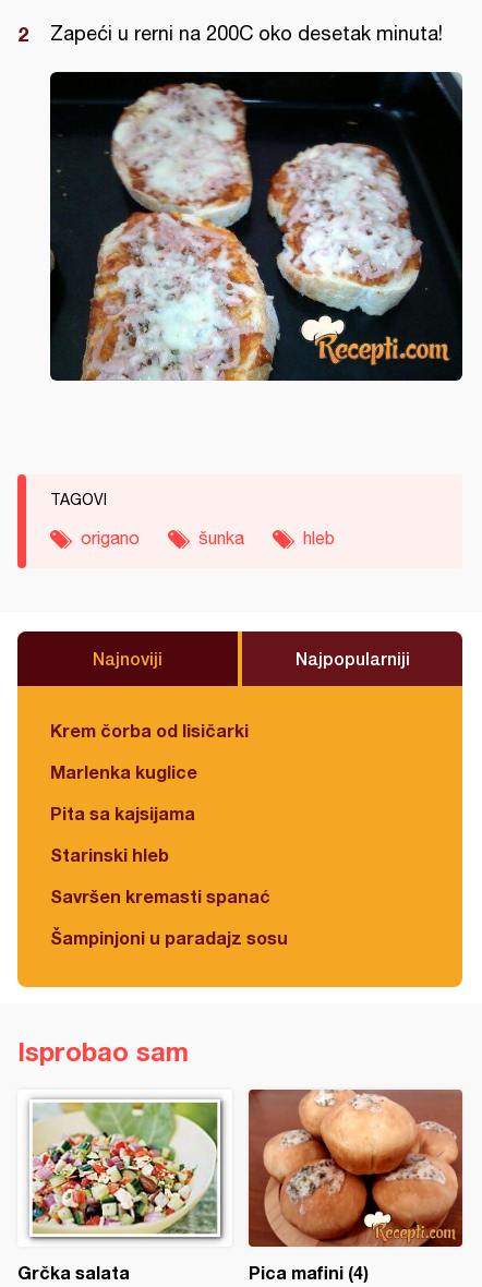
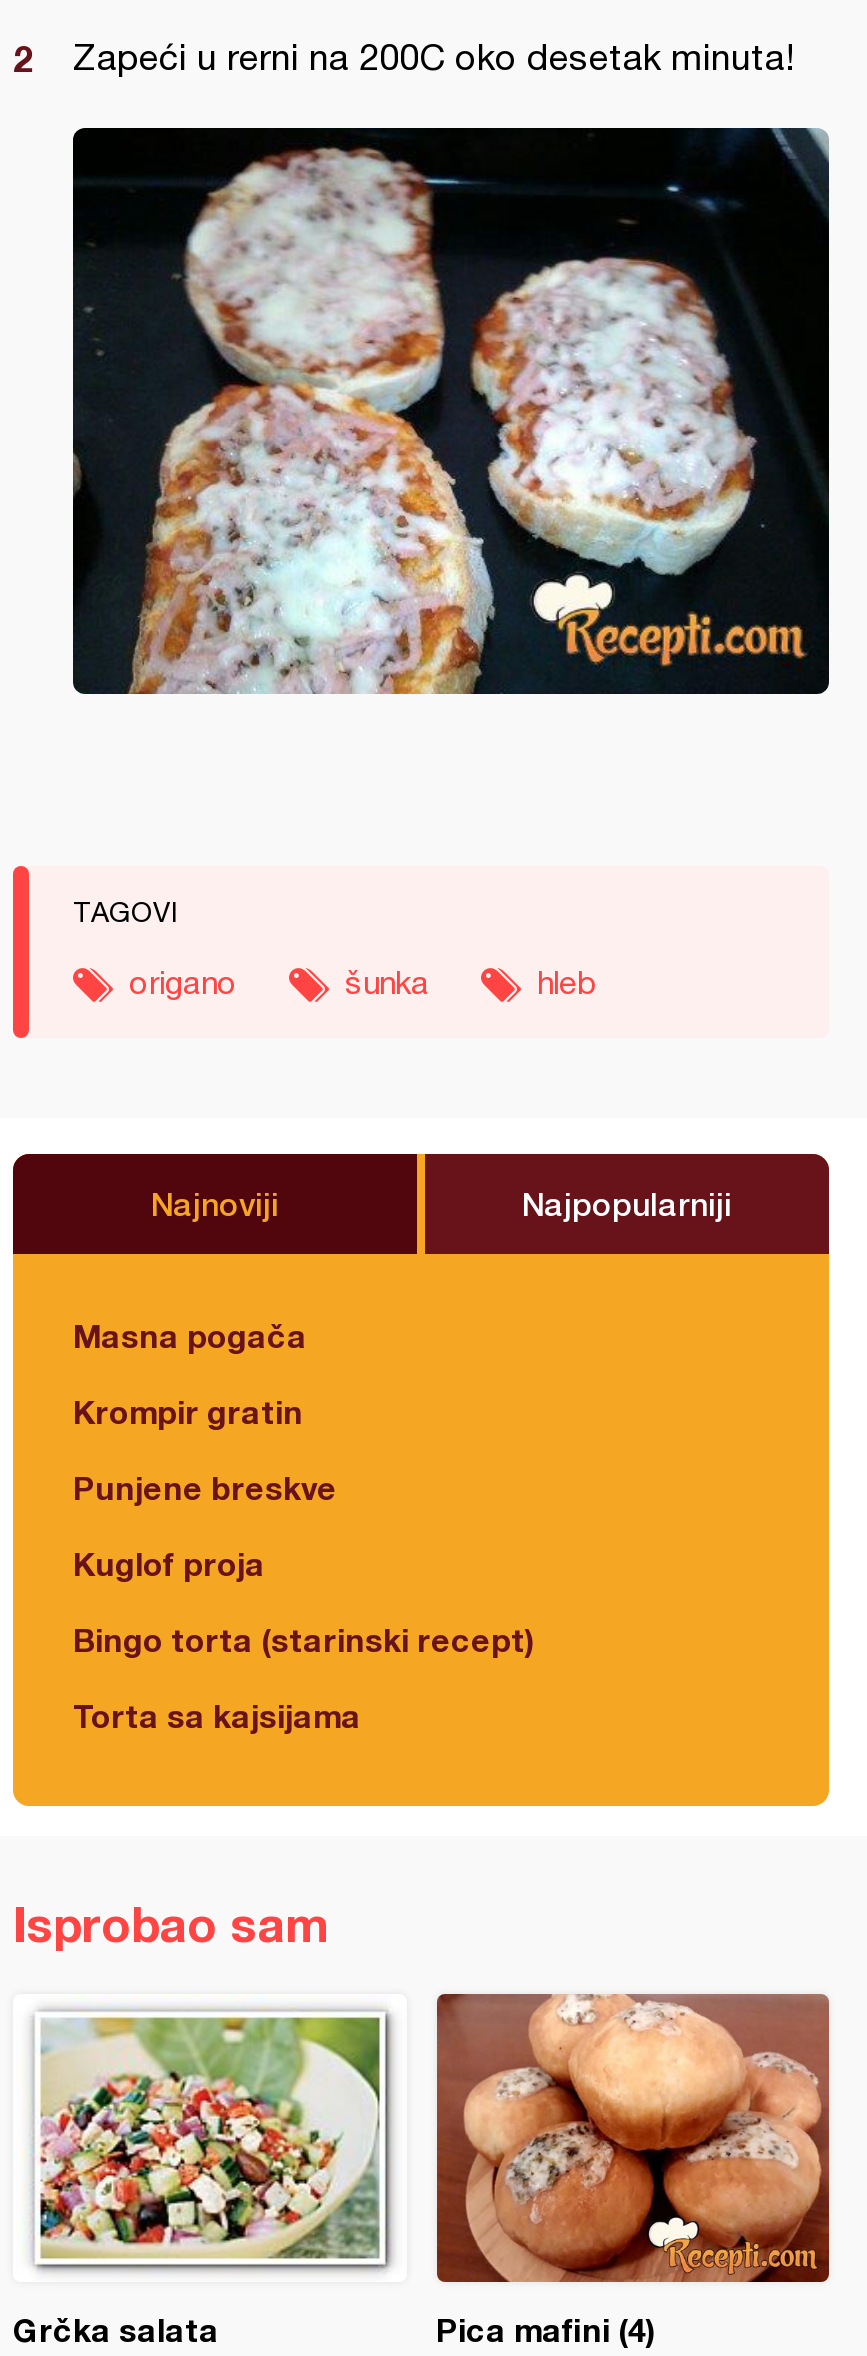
- Krem čorba od lisičarki
+ Masna pogača

- Marlenka kuglice
+ Krompir gratin

- Pita sa kajsijama
+ Punjene breskve

- Starinski hleb
+ Kuglof proja

- Savršen kremasti spanać
+ Bingo torta (starinski recept)

- Šampinjoni u paradajz sosu
+ Torta sa kajsijama
